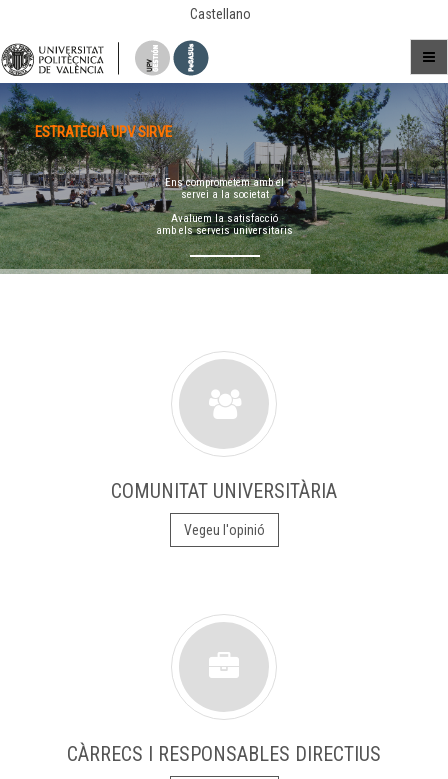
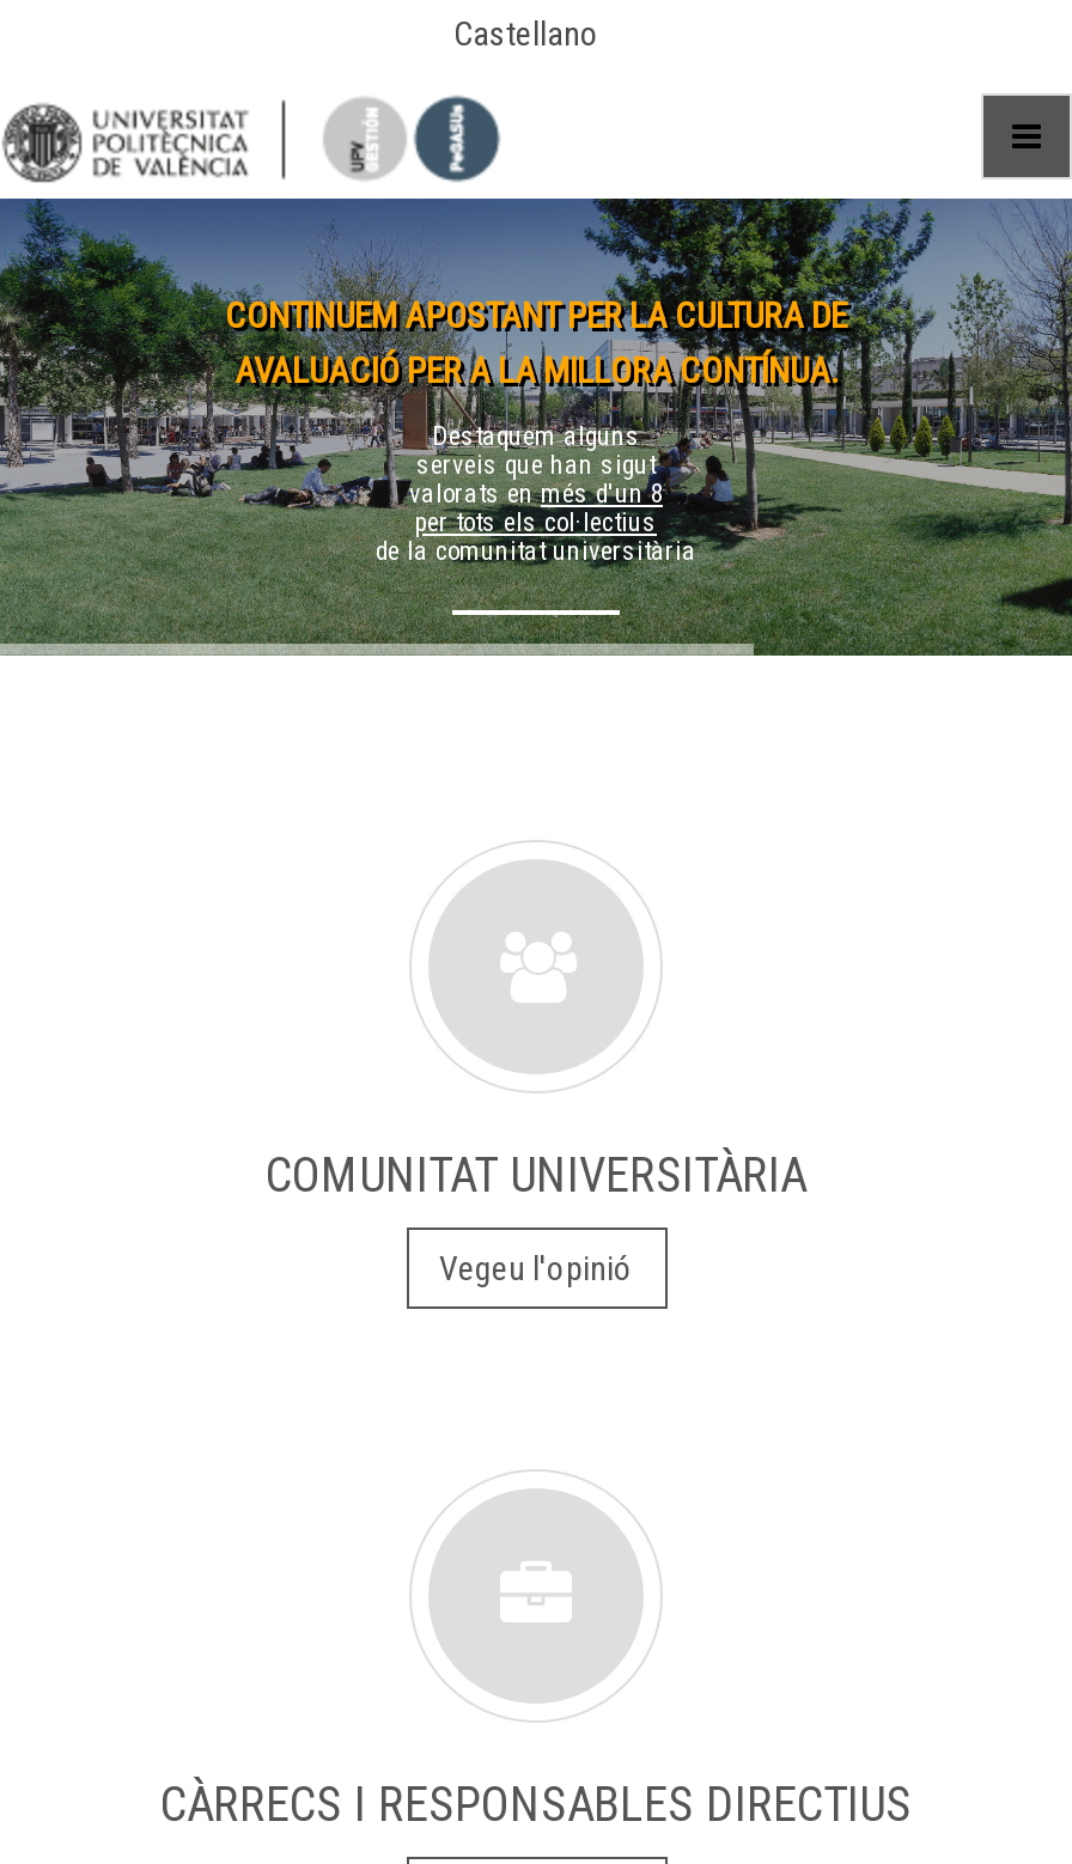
- ESTRATÈGIA UPV SIRVE
- Ens comprometem amb el
- servei a la societat
- Avaluem la satisfacció
- amb els serveis universitaris
+ CONTINUEM APOSTANT PER LA CULTURA DE
+ AVALUACIÓ PER A LA MILLORA CONTÍNUA.
+ Destaquem alguns
+ serveis que han sigut
+ valorats en més d'un 8
+ per tots els col·lectius
+ de la comunitat universitària
